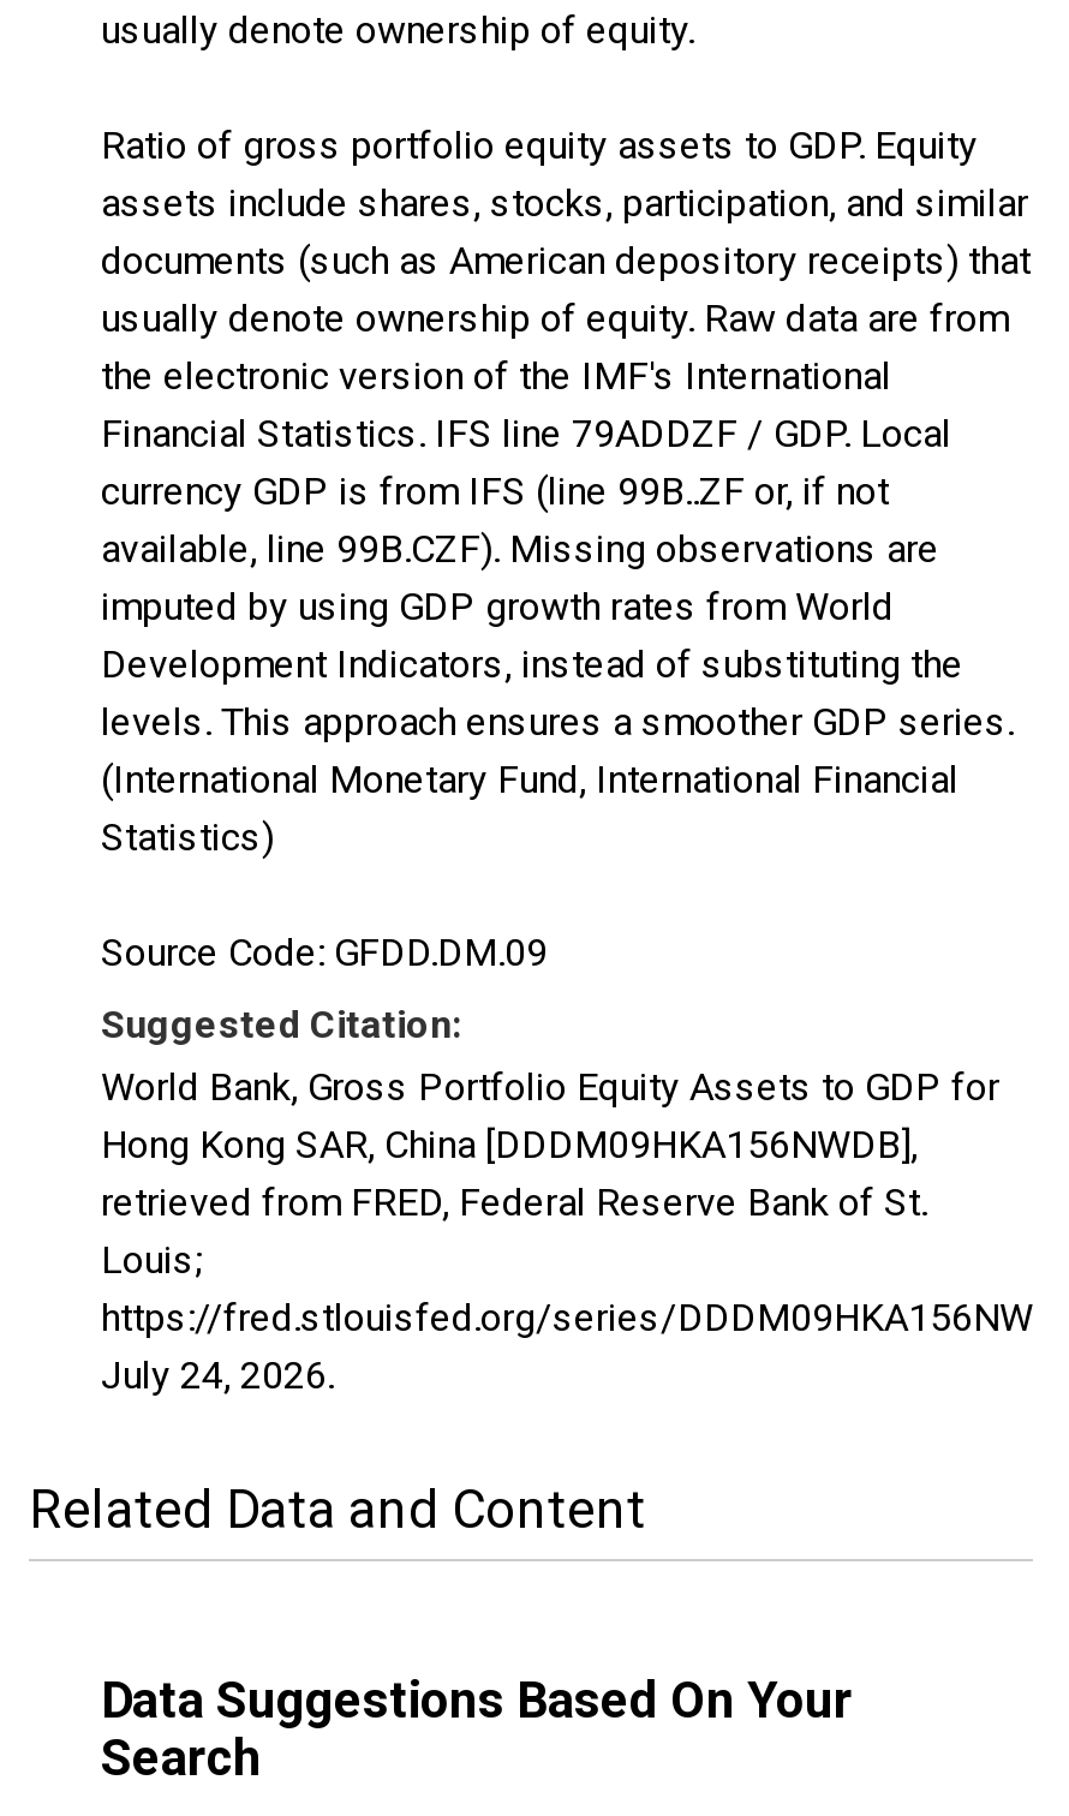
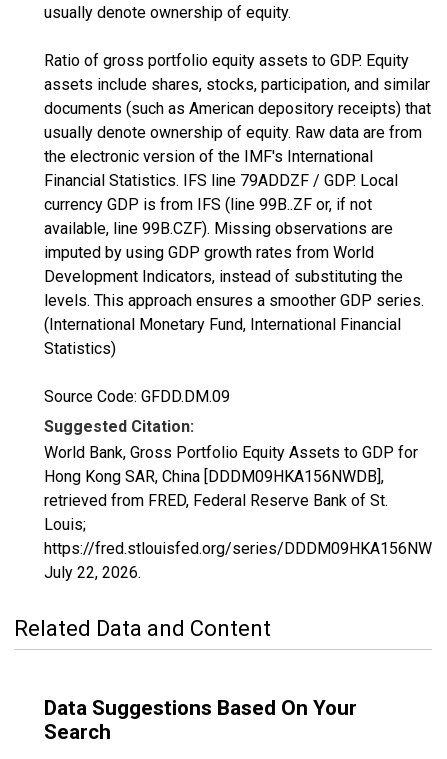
- July 24, 2026.
+ July 22, 2026.
